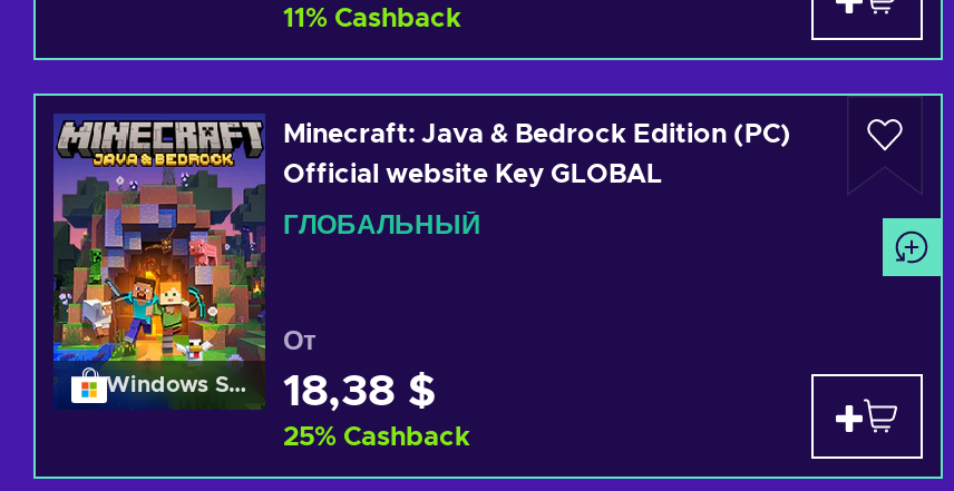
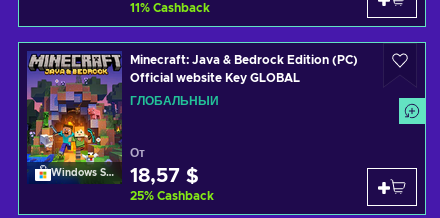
- 18,38 $
+ 18,57 $
